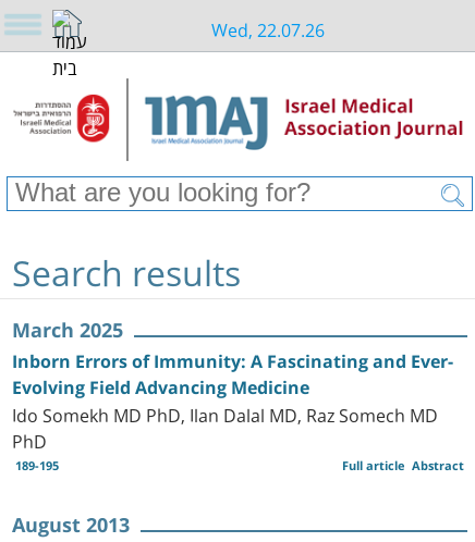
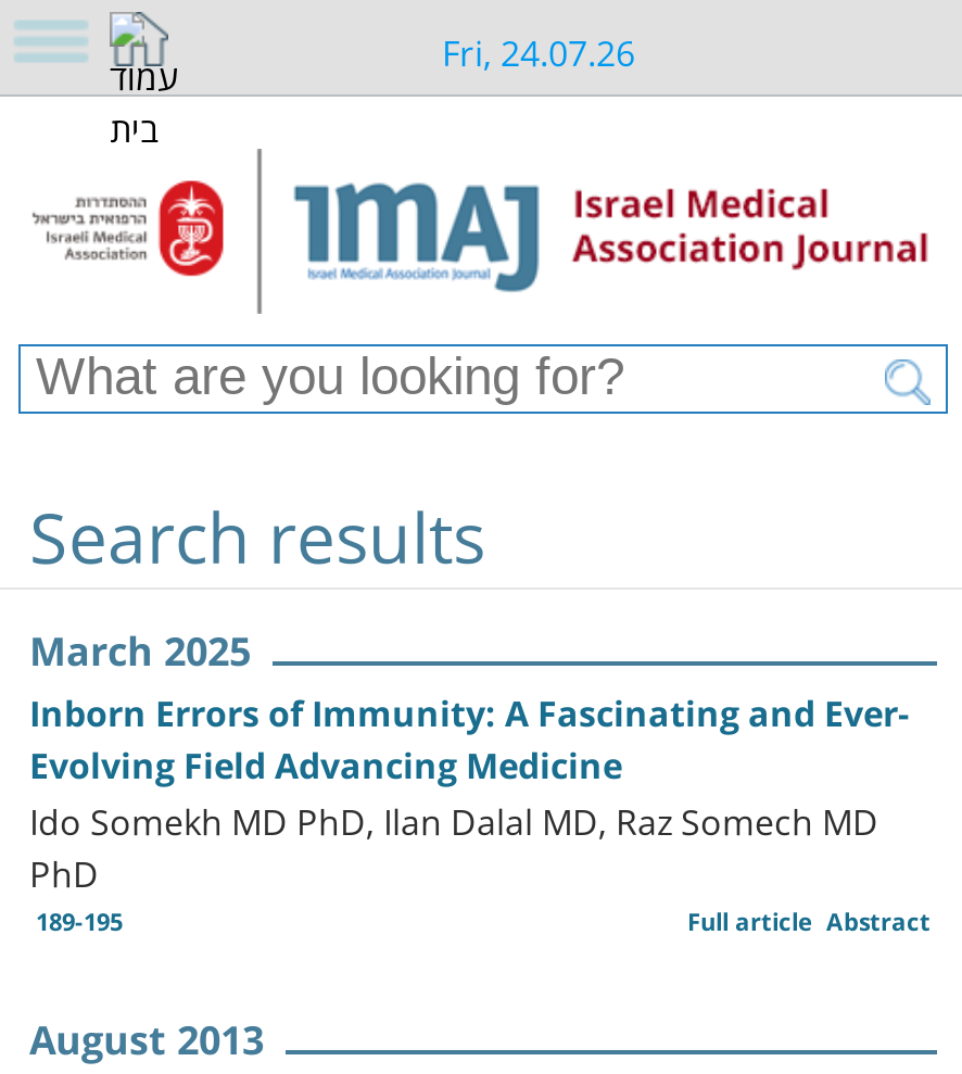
- Wed, 22.07.26
+ Fri, 24.07.26
